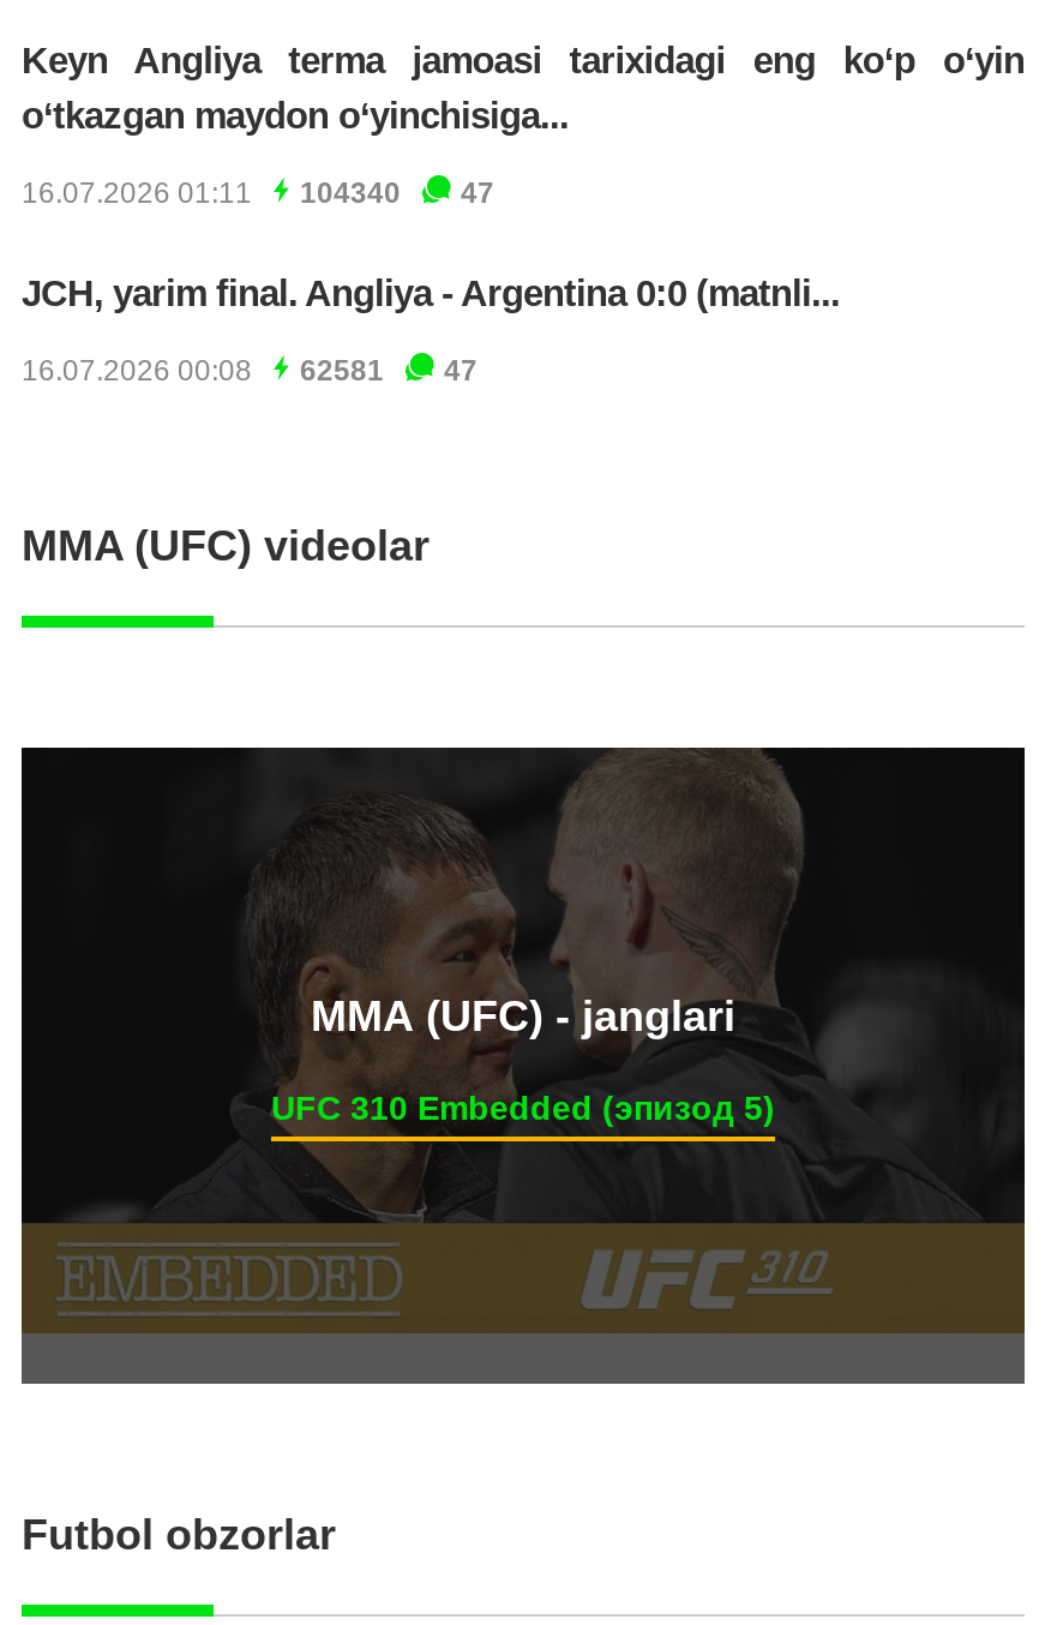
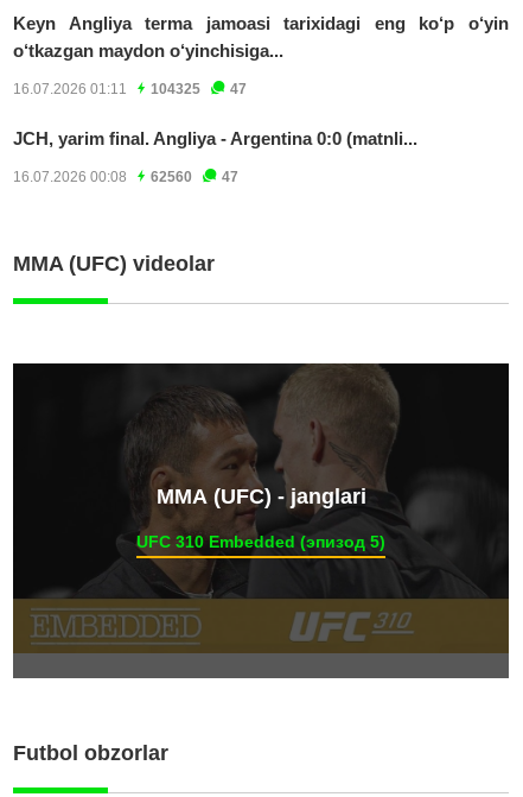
- 16.07.2026 01:11 104340 47
+ 16.07.2026 01:11 104325 47

- 16.07.2026 00:08 62581 47
+ 16.07.2026 00:08 62560 47
